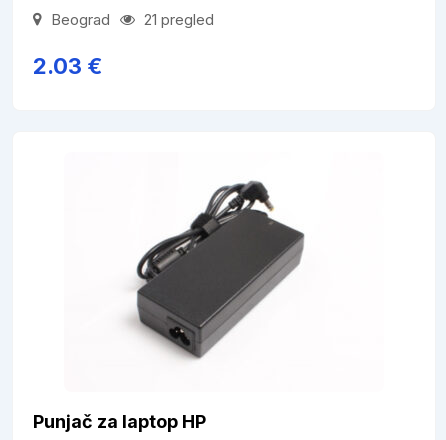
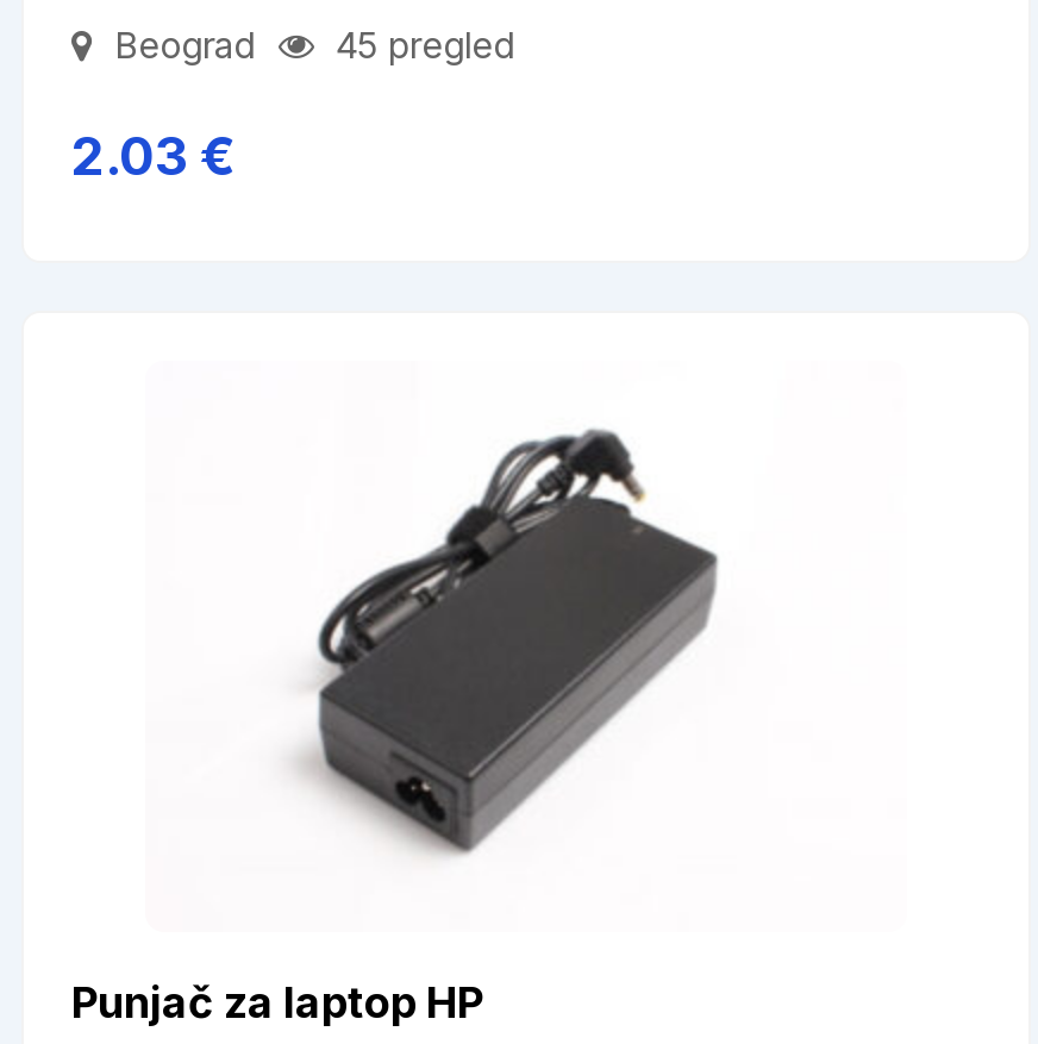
- Beograd 21 pregled
+ Beograd 45 pregled
